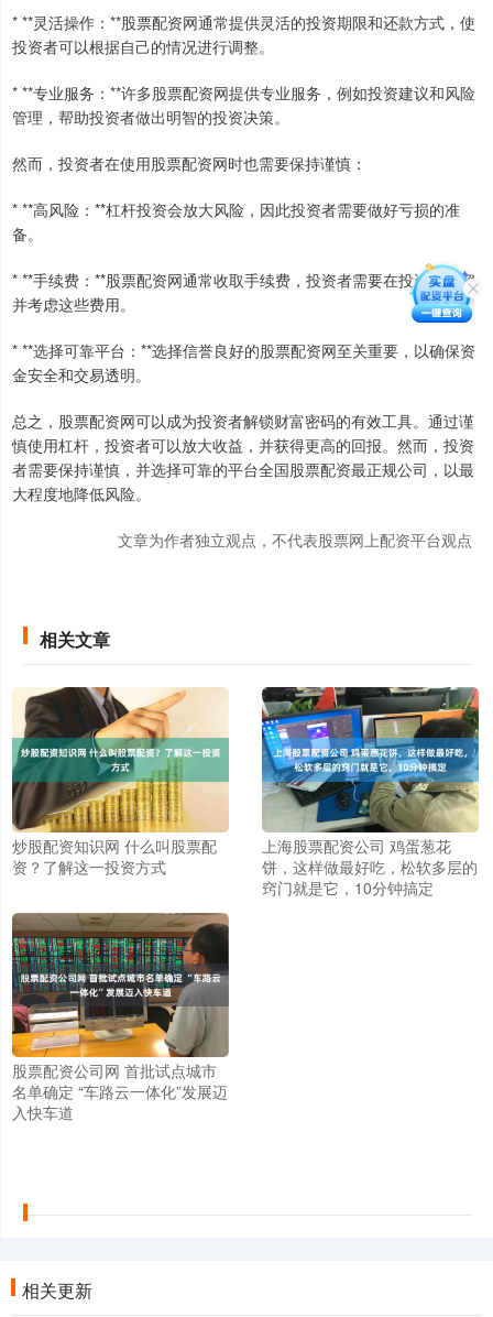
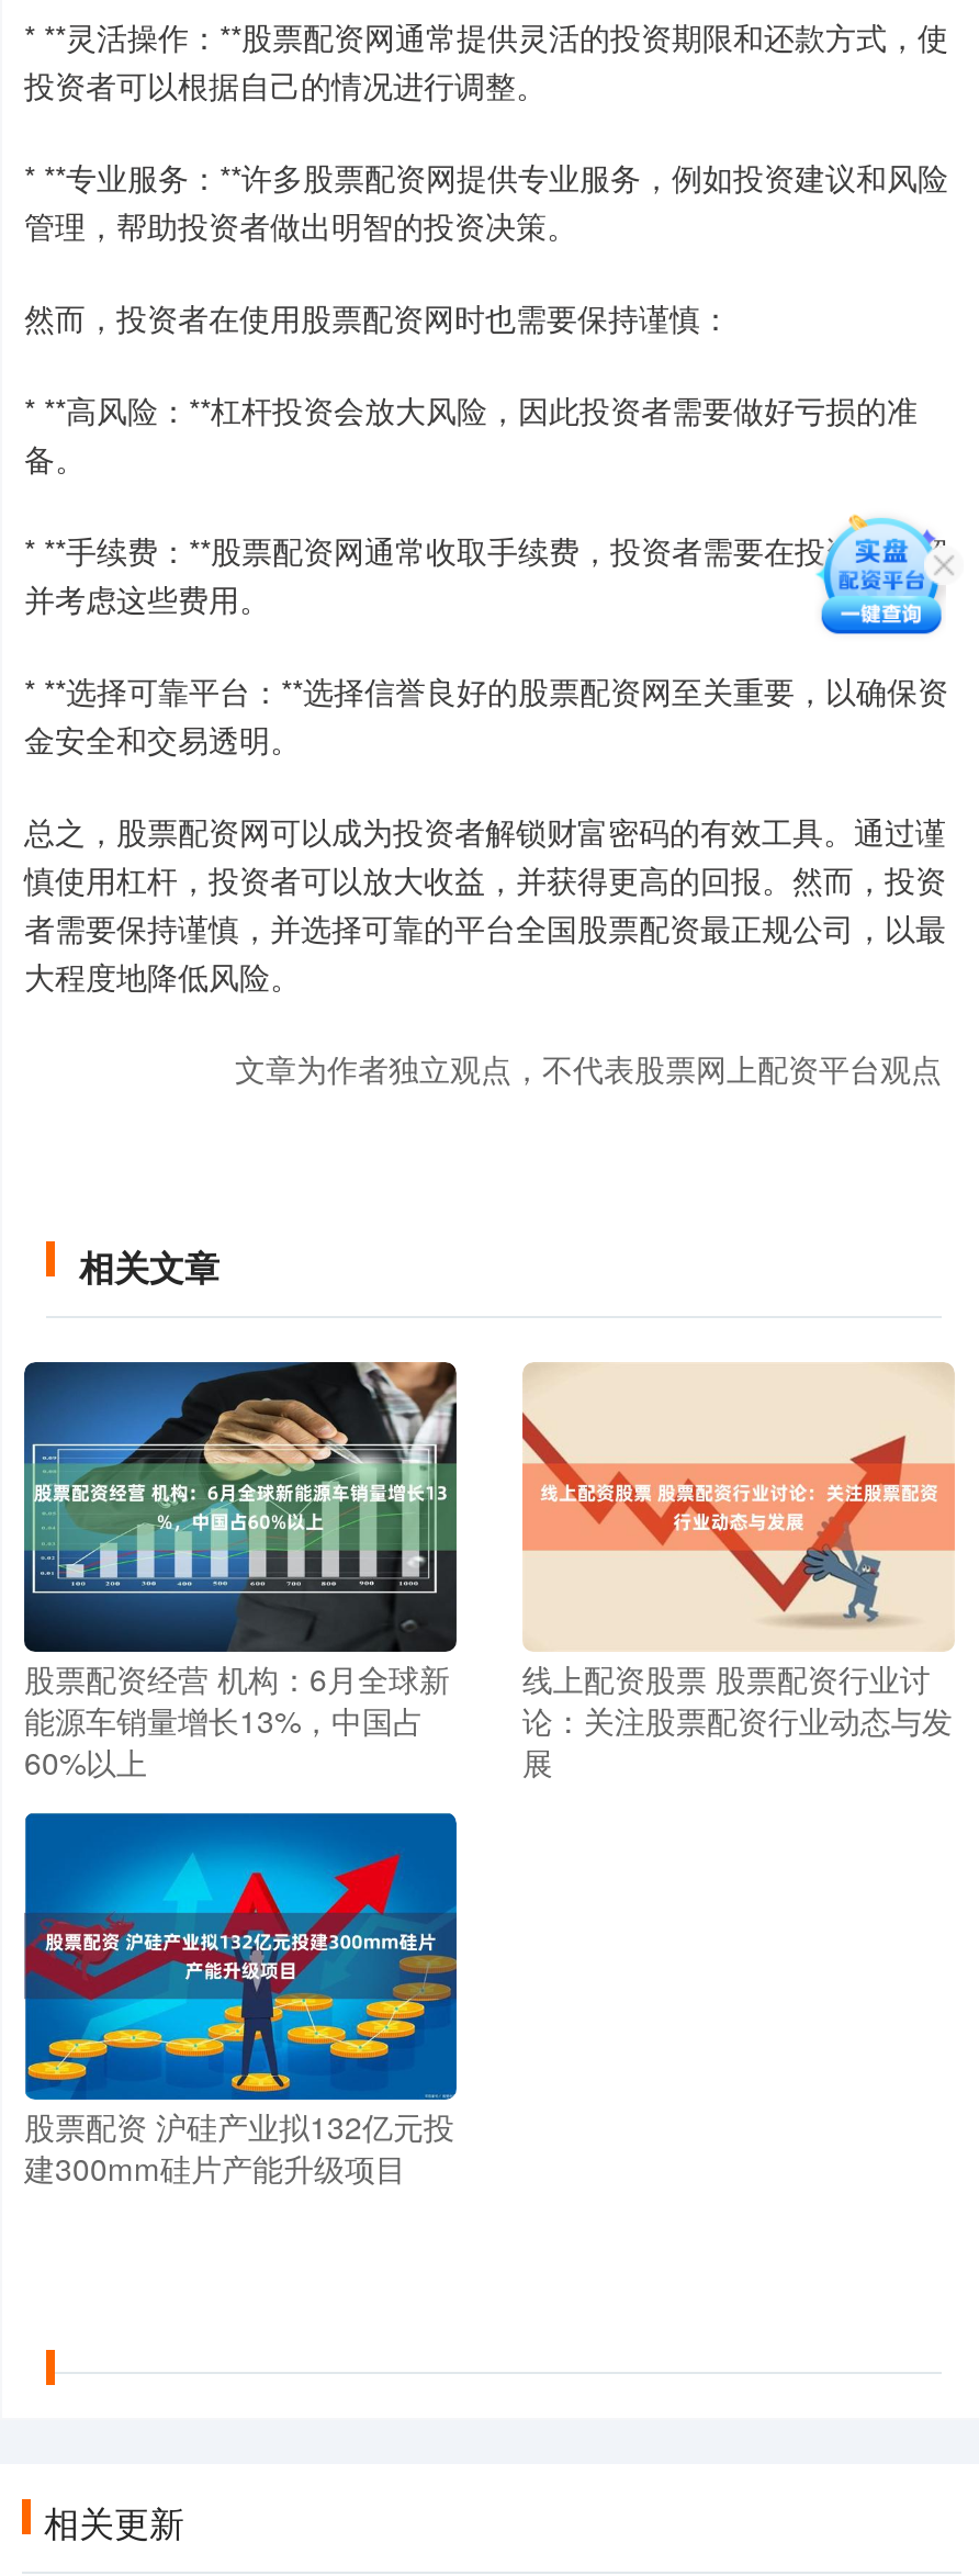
- [image]
- 炒股配资知识网 什么叫股票配
- 资？了解这一投资方式
+ [image]
+ 股票配资经营 机构：6月全球新
+ 能源车销量增长13%，中国占
+ 60%以上

- [image]
- 上海股票配资公司 鸡蛋葱花
- 饼，这样做最好吃，松软多层的
- 窍门就是它，10分钟搞定
+ [image]
+ 线上配资股票 股票配资行业讨
+ 论：关注股票配资行业动态与发
+ 展

- [image]
- 股票配资公司网 首批试点城市
- 名单确定 “车路云一体化”发展迈
- 入快车道
+ [image]
+ 股票配资 沪硅产业拟132亿元投
+ 建300mm硅片产能升级项目
